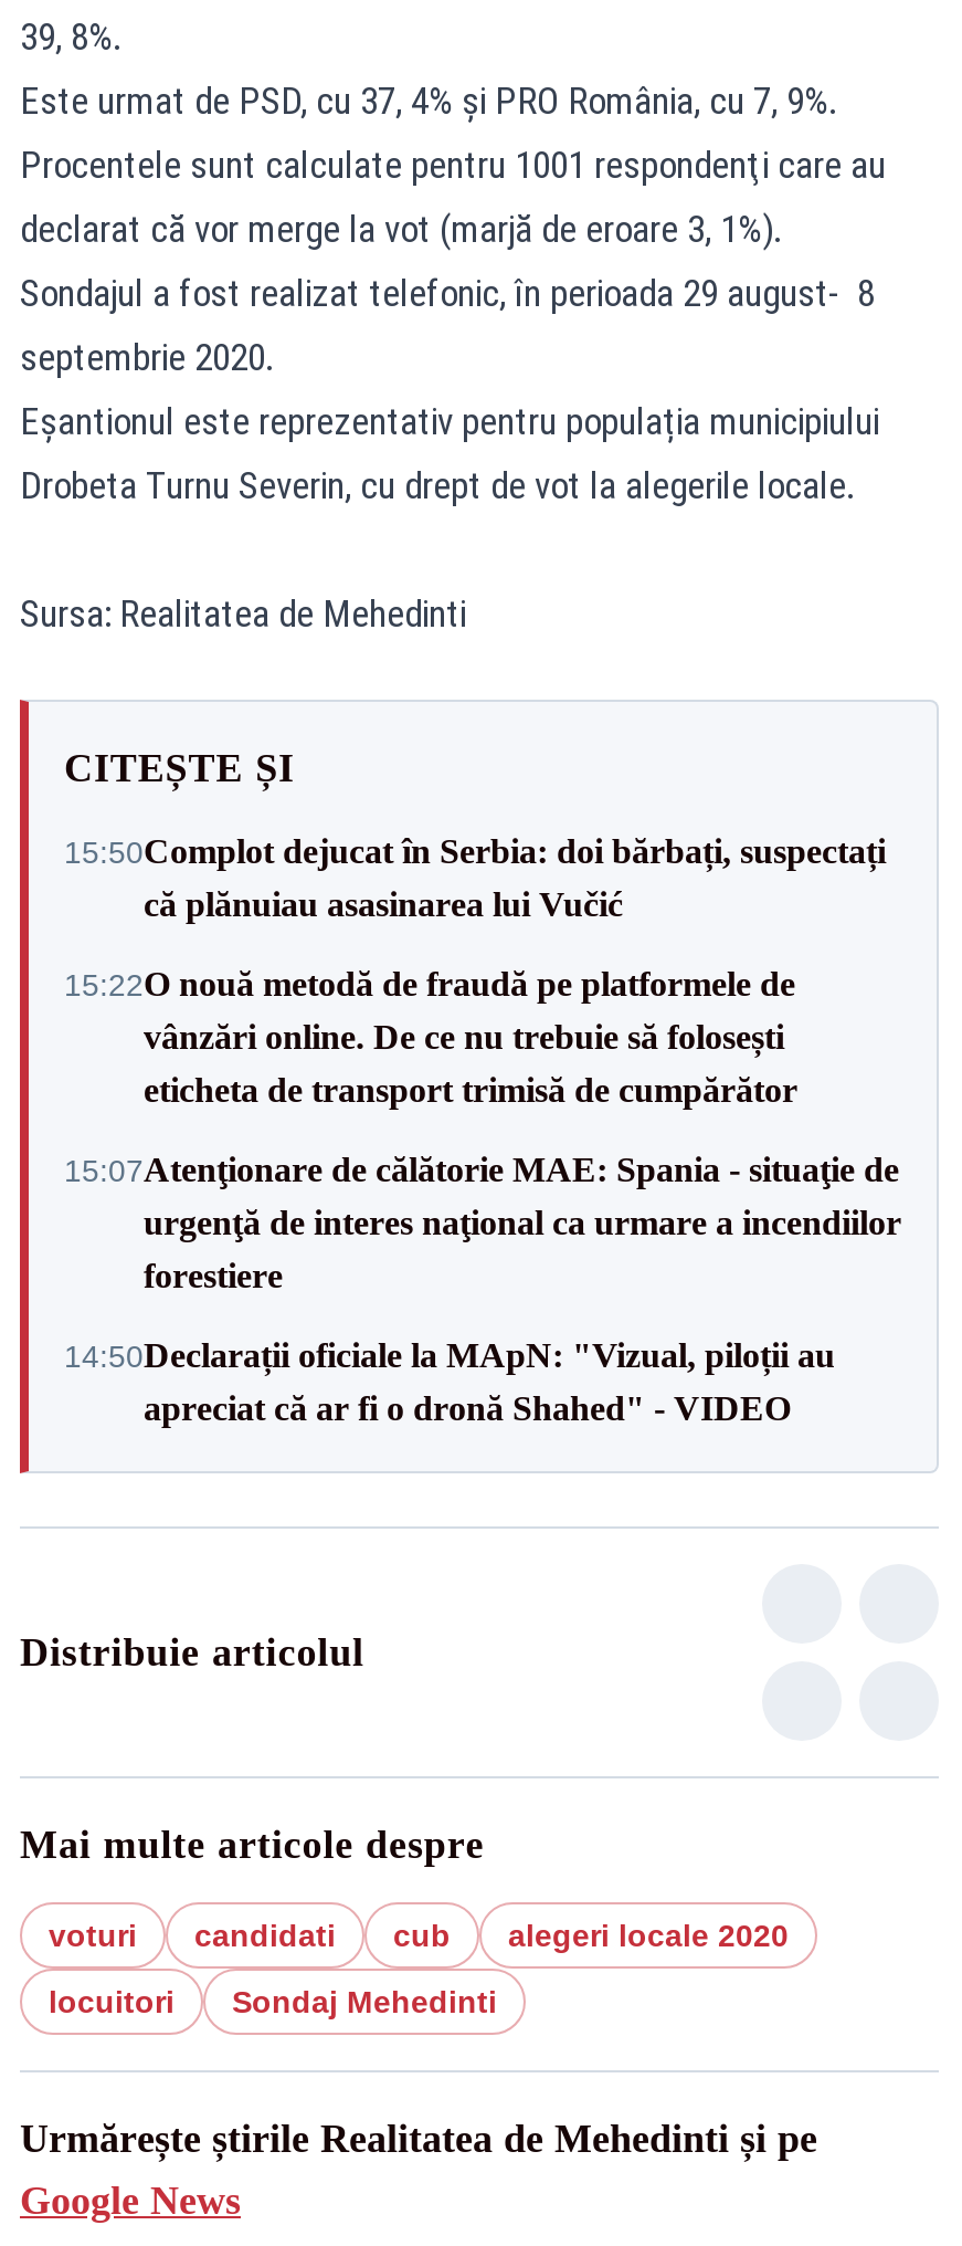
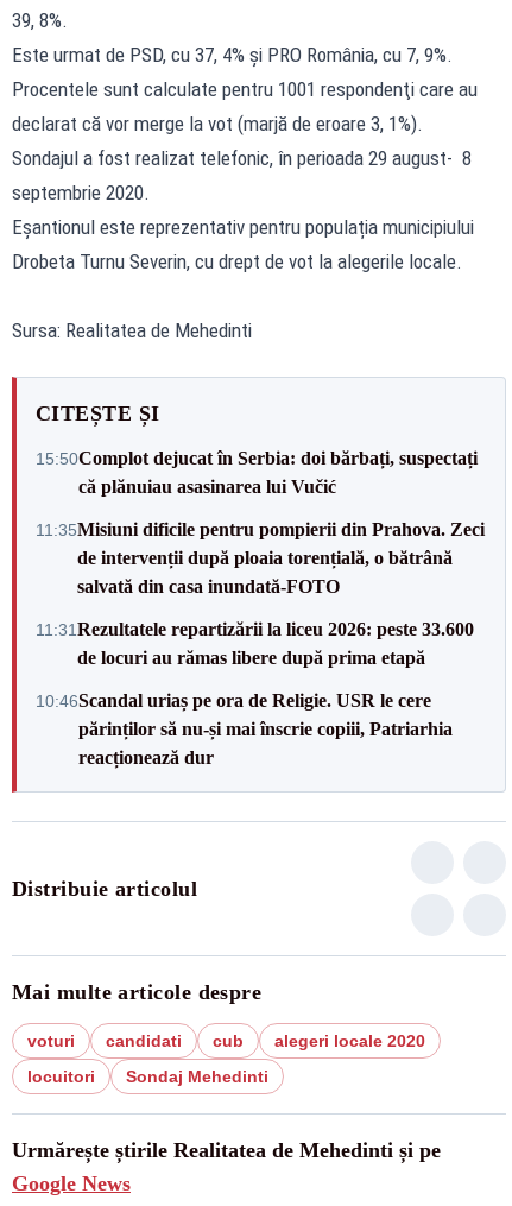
- 15:22O nouă metodă de fraudă pe platformele de
- vânzări online. De ce nu trebuie să folosești
- eticheta de transport trimisă de cumpărător
+ 11:35Misiuni dificile pentru pompierii din Prahova. Zeci
+ de intervenții după ploaia torențială, o bătrână
+ salvată din casa inundată-FOTO

- 15:07Atenţionare de călătorie MAE: Spania - situaţie de
- urgenţă de interes naţional ca urmare a incendiilor
- forestiere
+ 11:31 Rezultatele repartizării la liceu 2026: peste 33.600
+ de locuri au rămas libere după prima etapă

- 14:50Declarații oficiale la MApN: "Vizual, piloții au
- apreciat că ar fi o dronă Shahed" - VIDEO
+ 10:46Scandal uriaș pe ora de Religie. USR le cere
+ părinților să nu-și mai înscrie copiii, Patriarhia
+ reacționează dur
